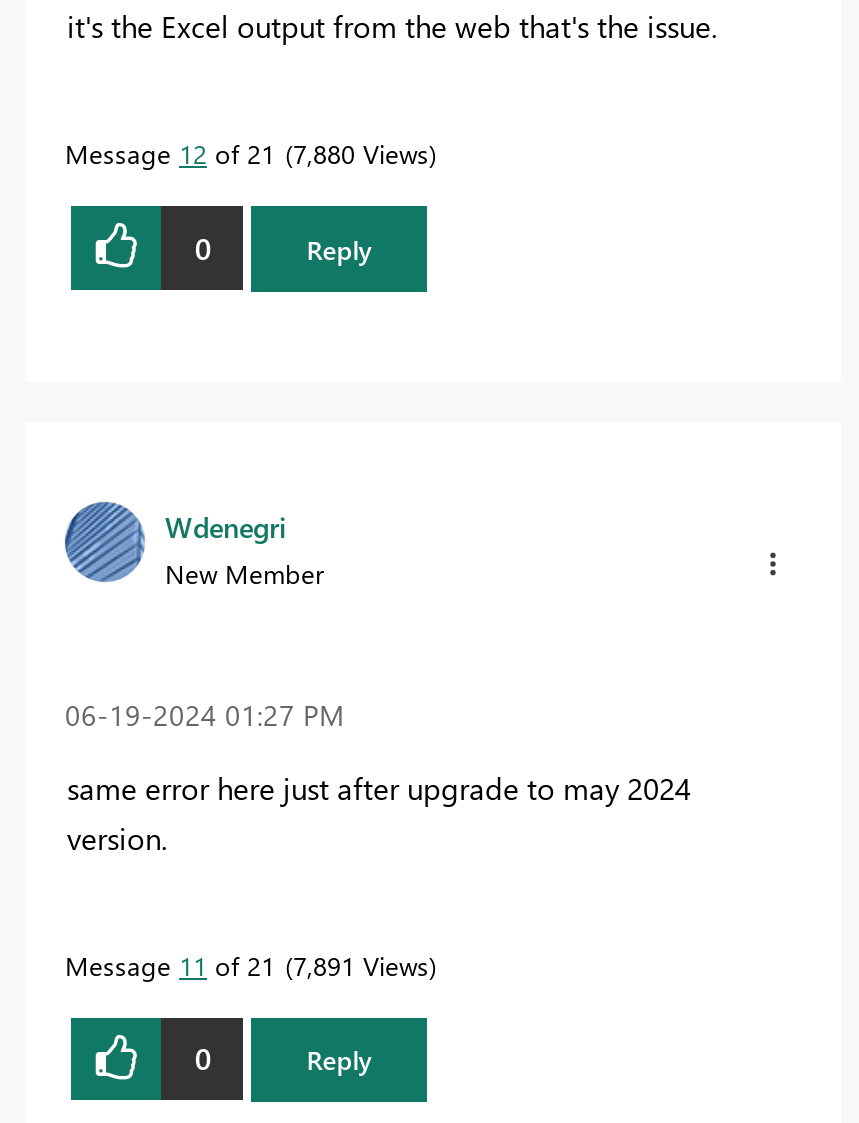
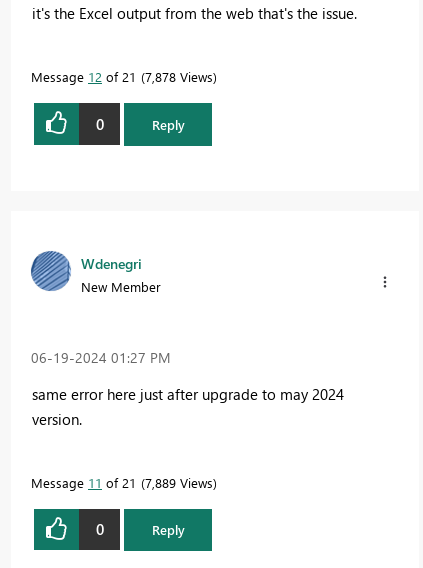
- Message 12 of 21 7,880 Views
+ Message 12 of 21 7,878 Views

- Message 11 of 21 7,891 Views
+ Message 11 of 21 7,889 Views
